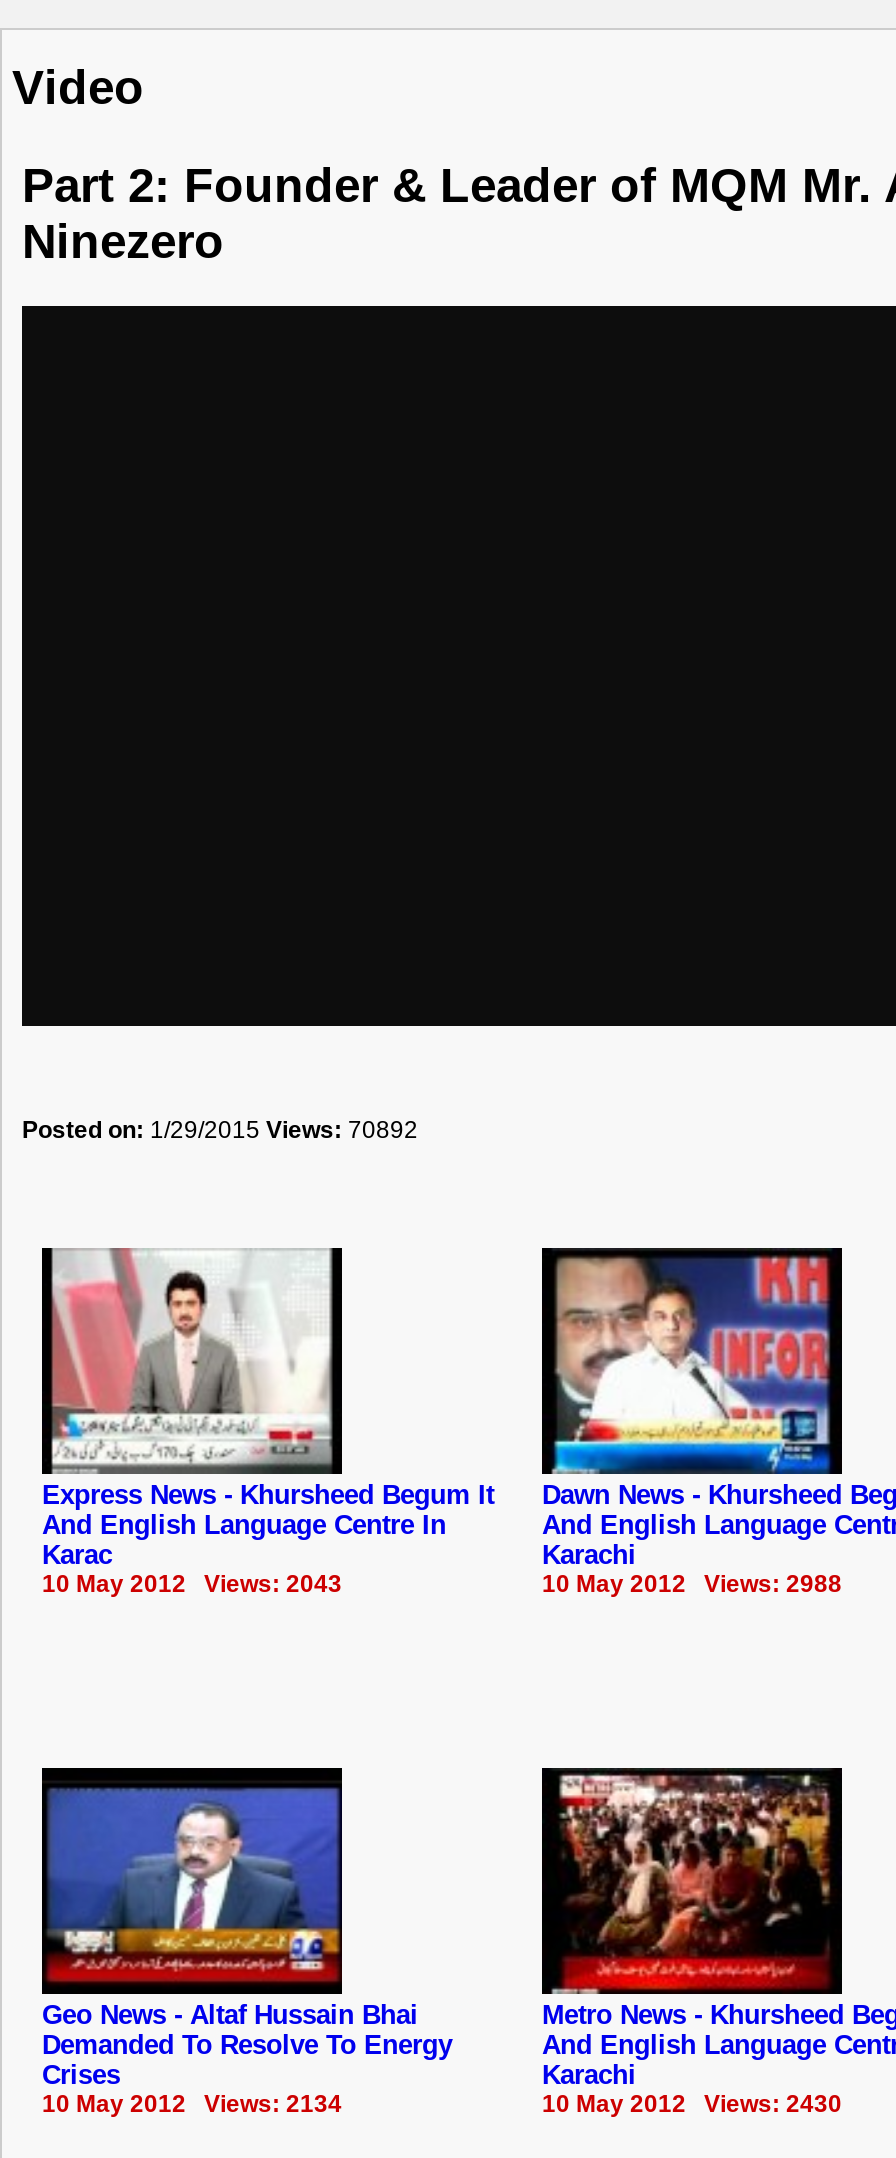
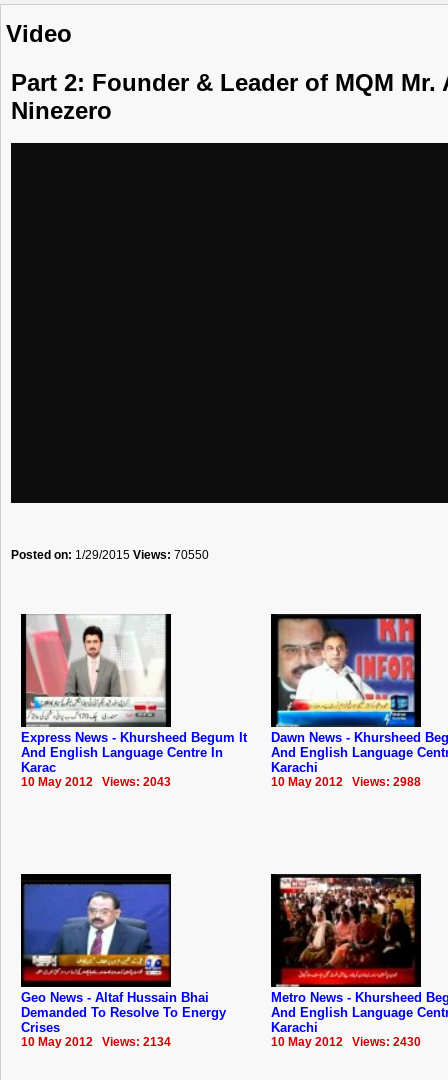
- Posted on: 1/29/2015 Views: 70892
+ Posted on: 1/29/2015 Views: 70550
